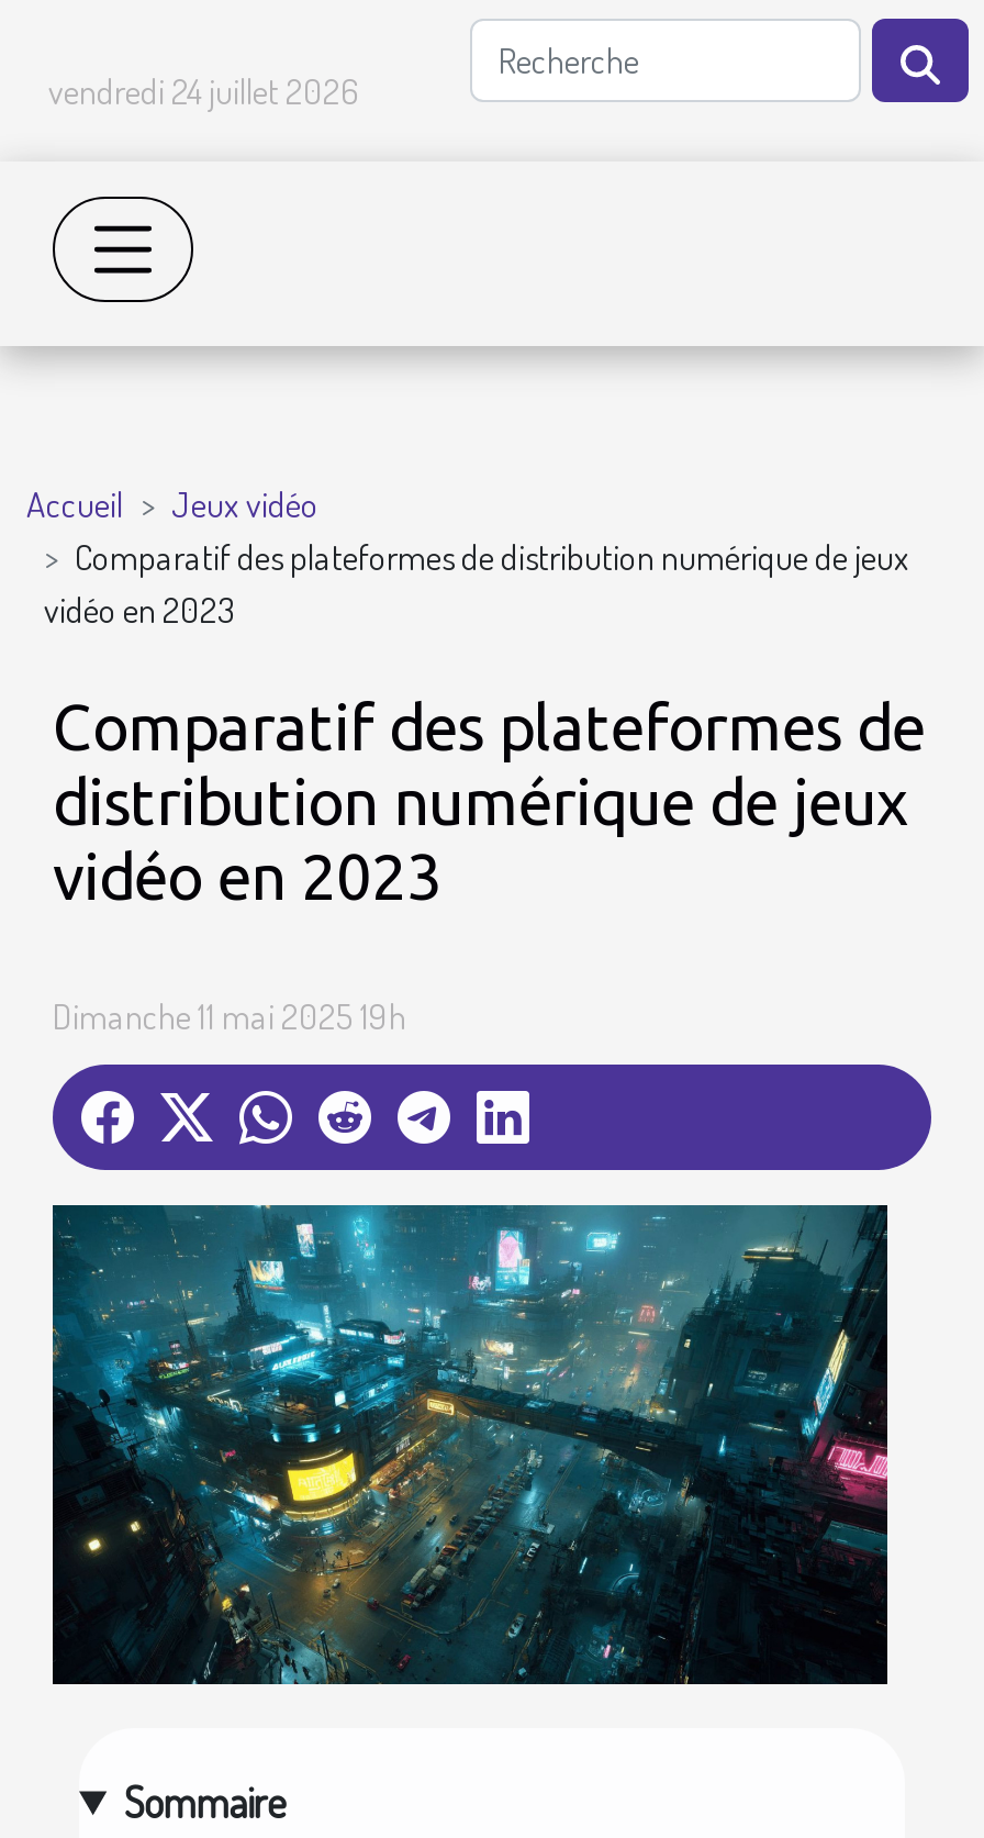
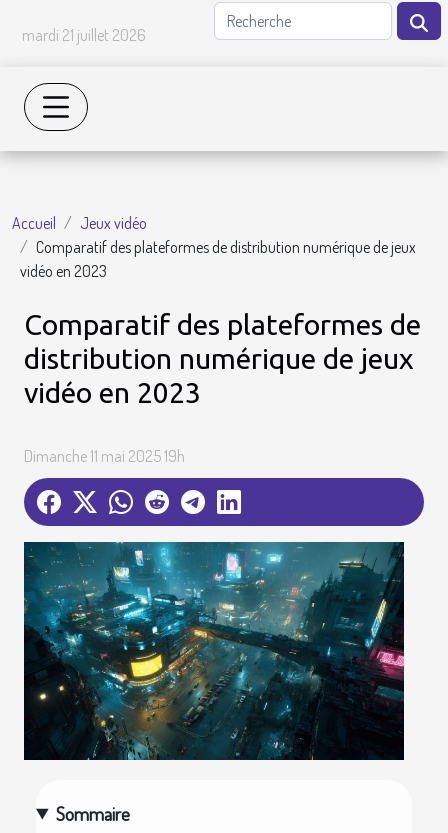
- vendredi 24 juillet 2026
+ mardi 21 juillet 2026
